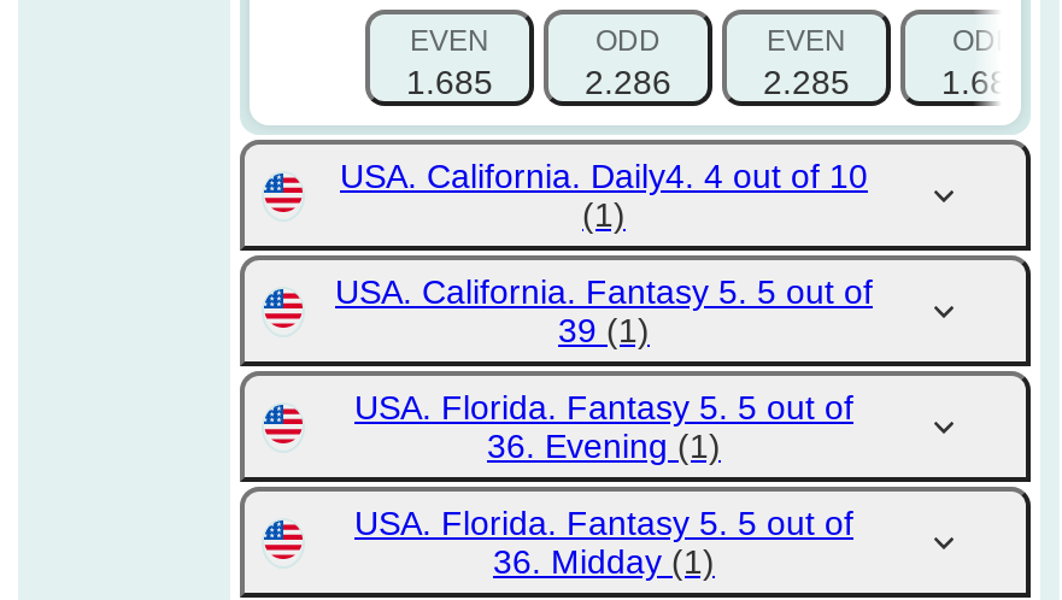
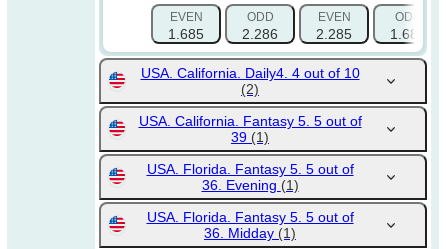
- (1)
+ (2)
